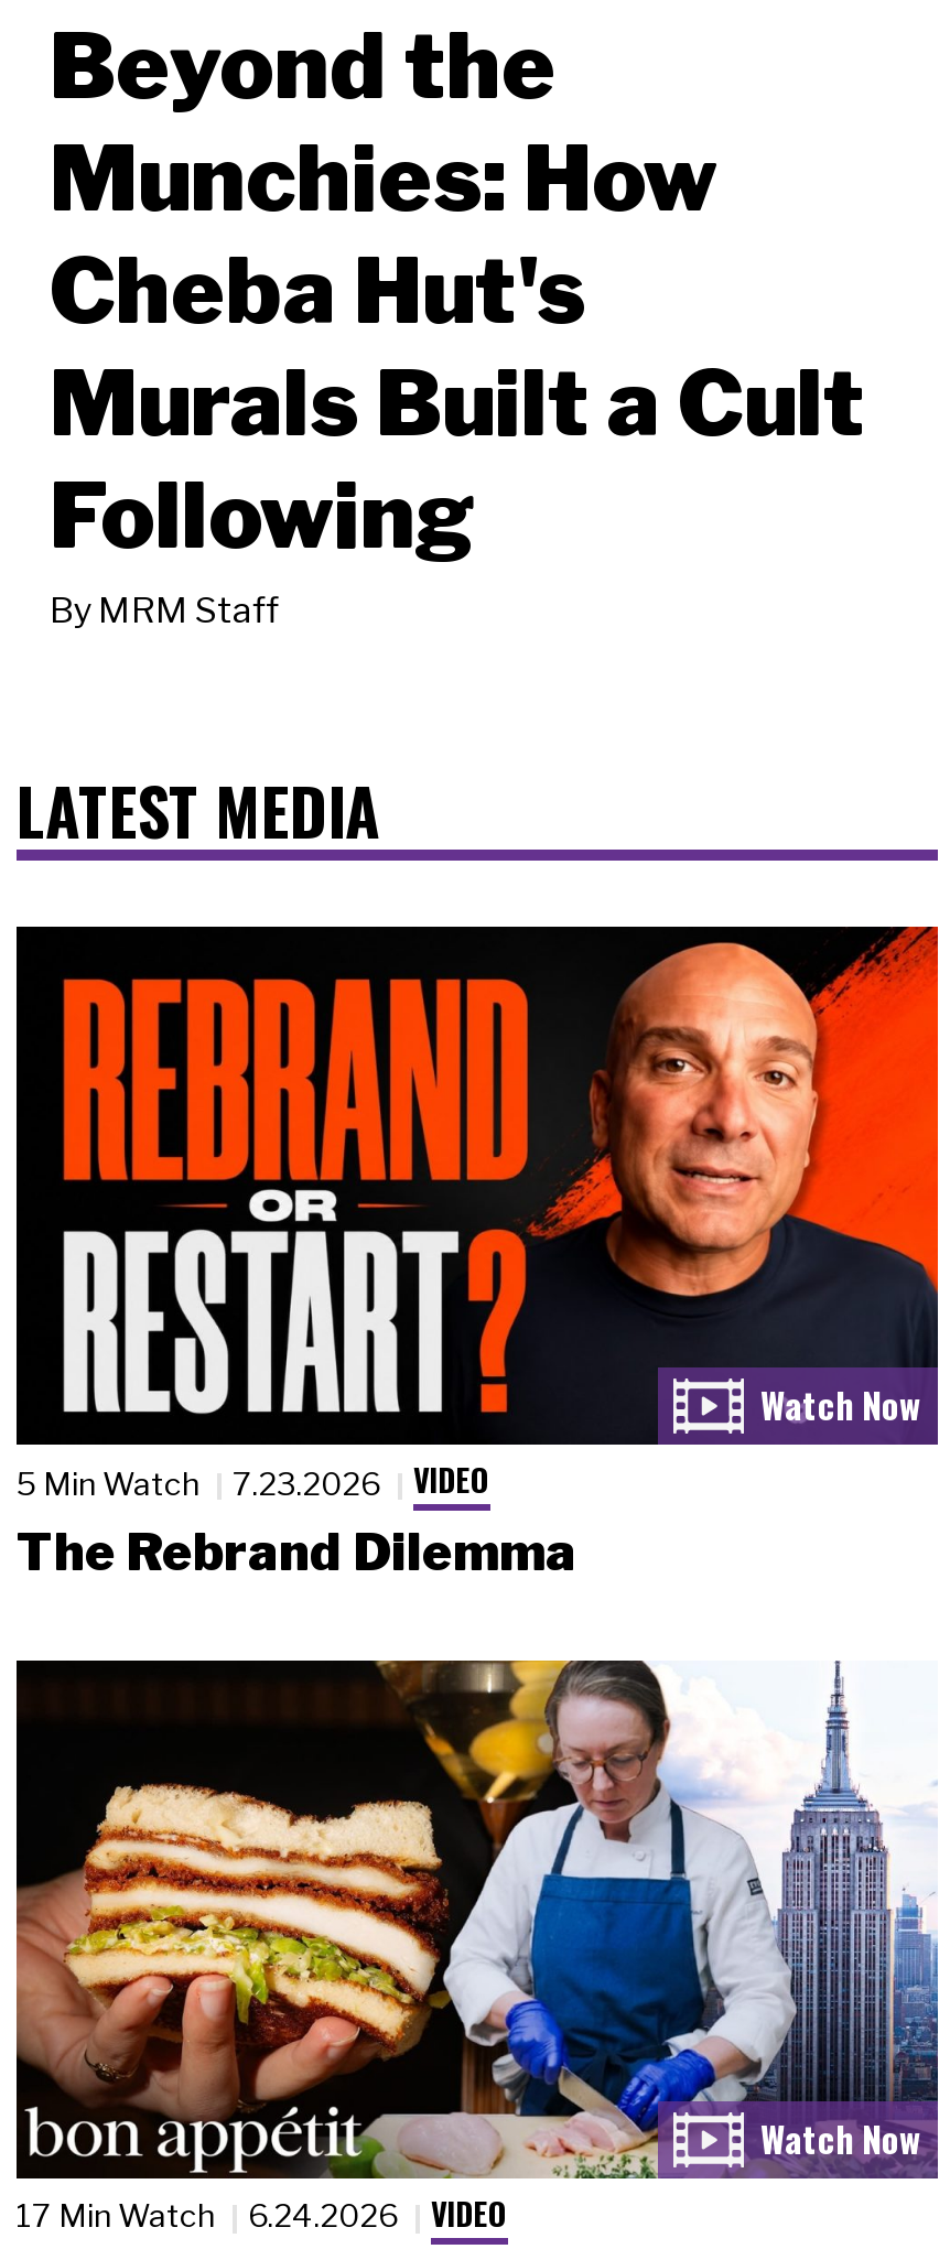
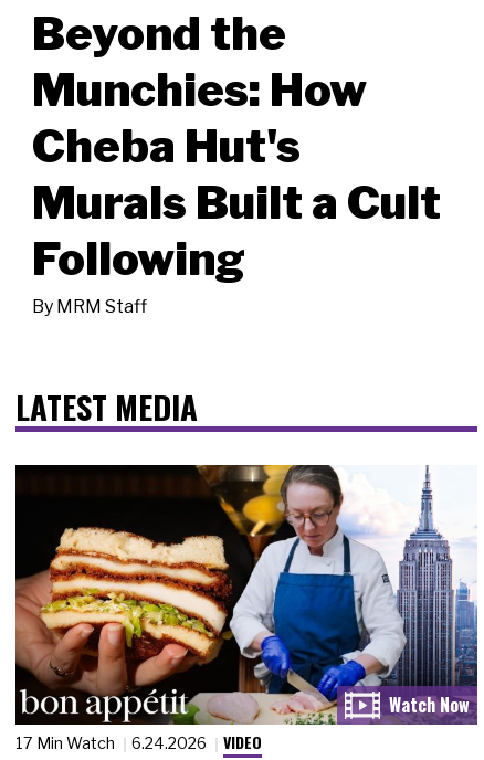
- [image]
- 5 Min Watch
- 7.23.2026
- VIDEO
- The Rebrand Dilemma
